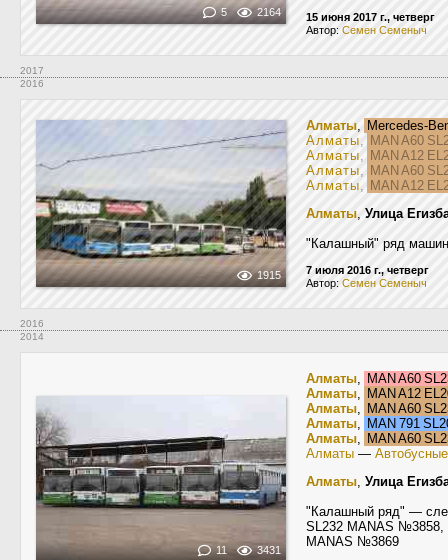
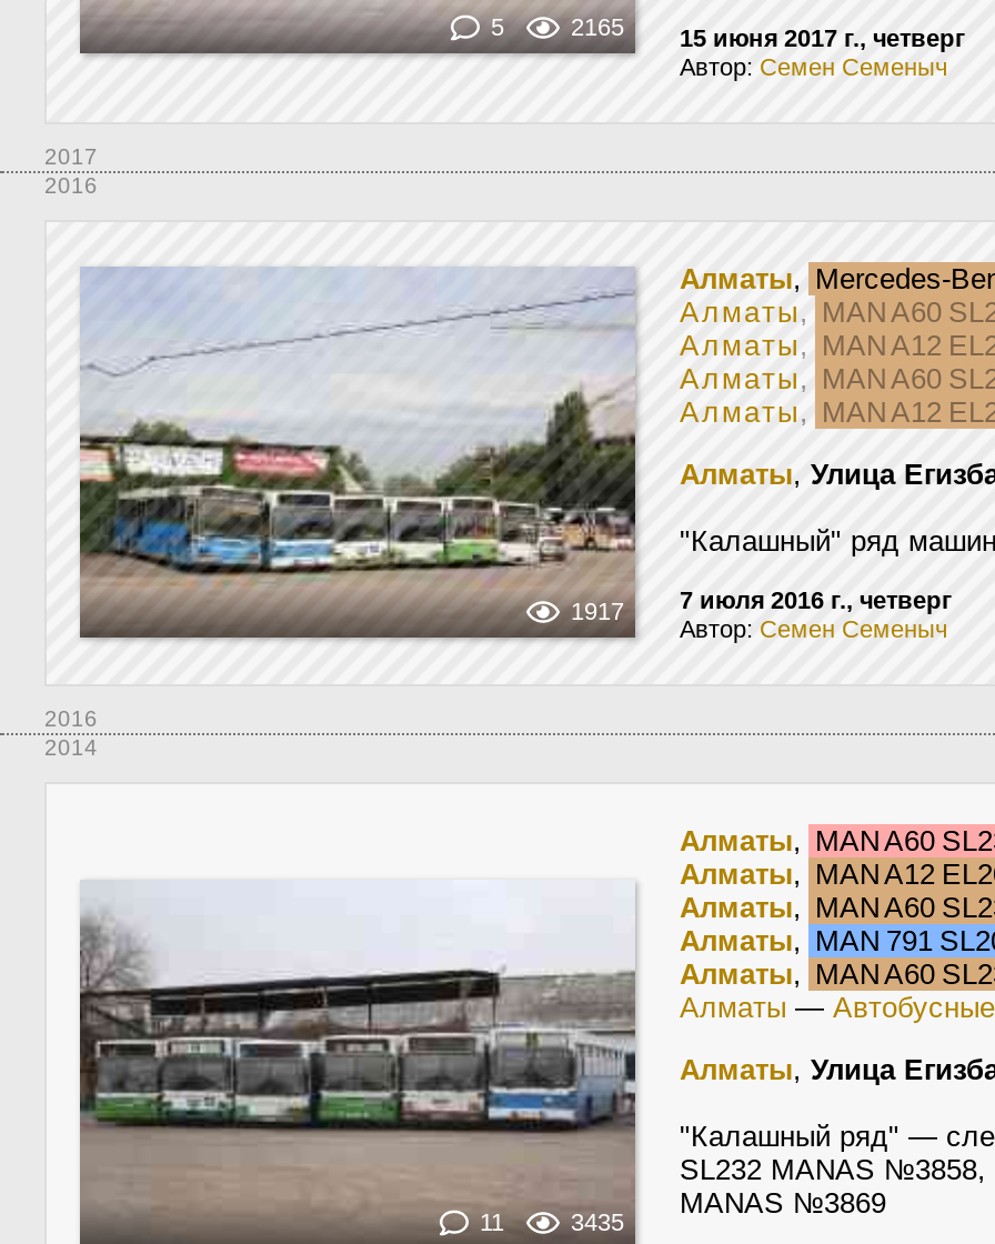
- 2164
+ 2165

- 1915
+ 1917

- 3431
+ 3435
